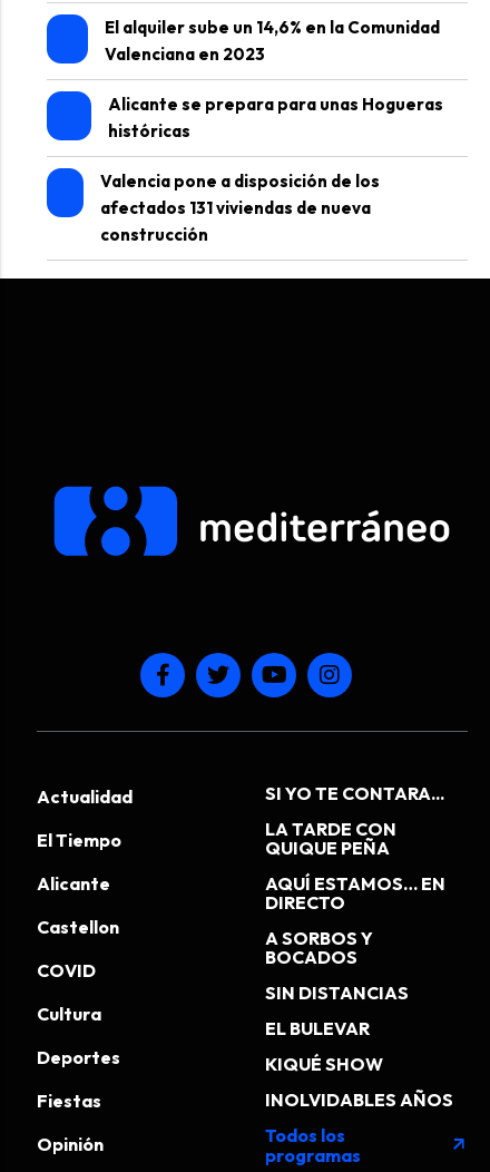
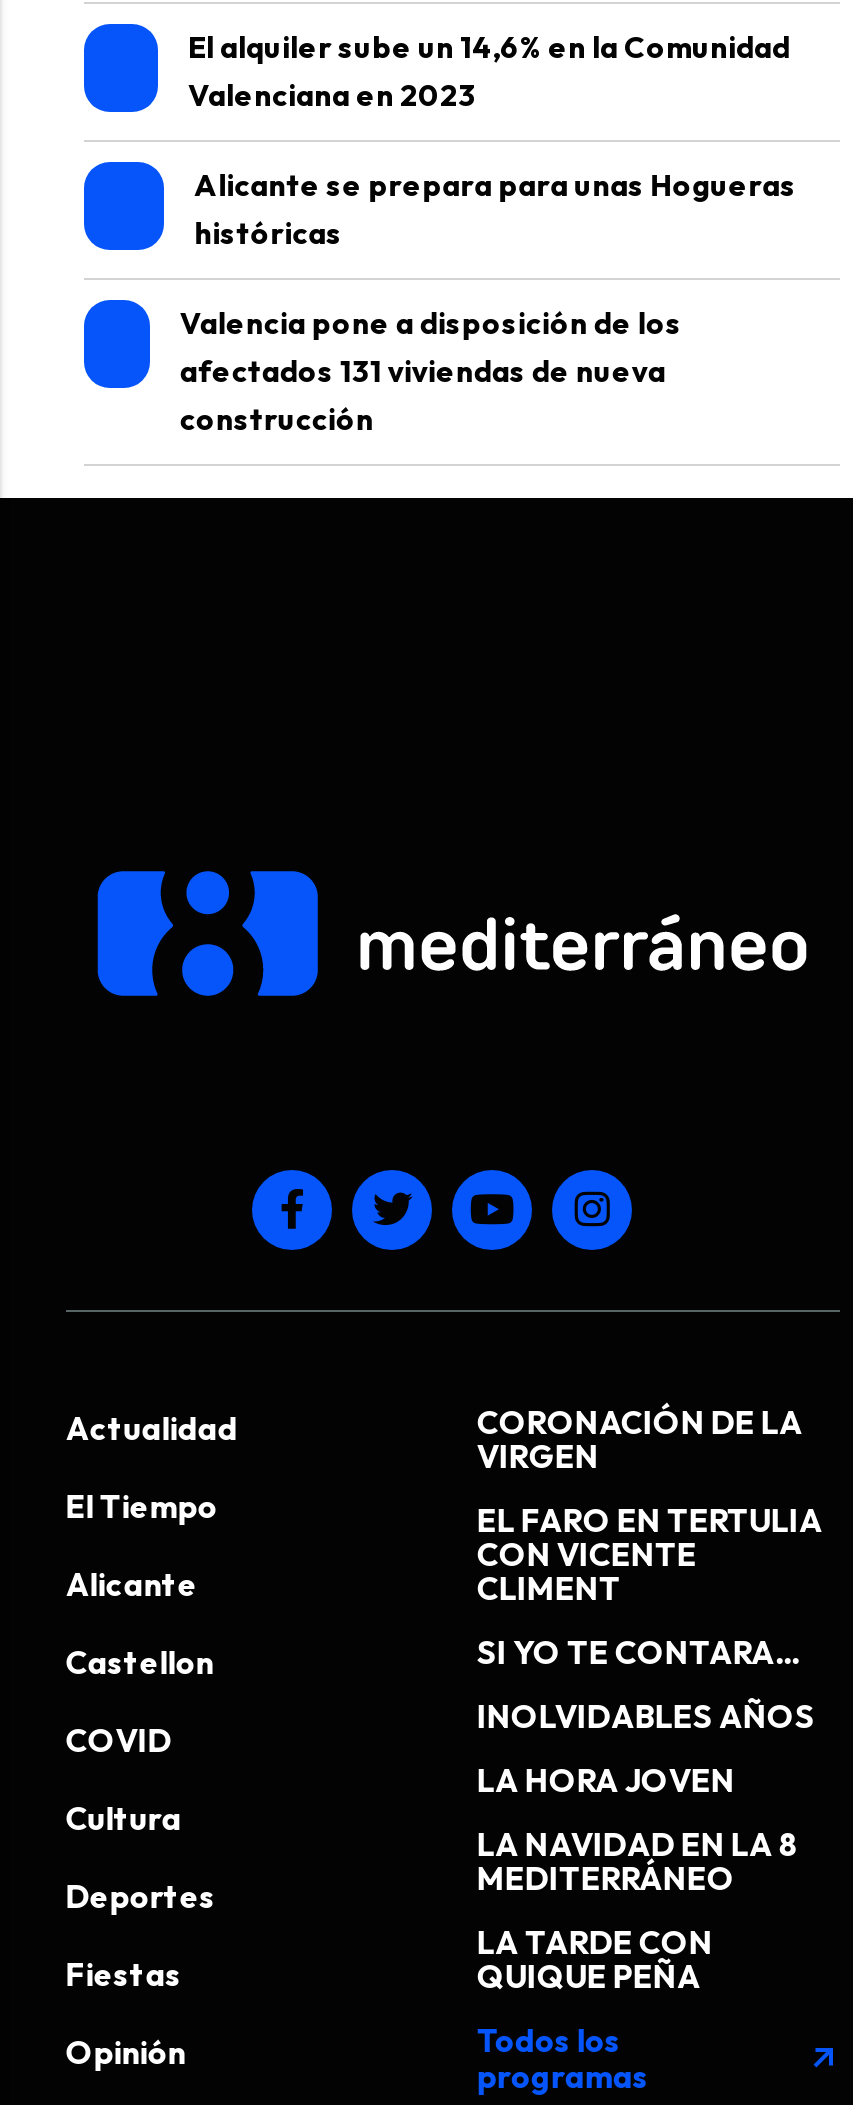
+ CORONACIÓN DE LA
+ VIRGEN
+ EL FARO EN TERTULIA
+ CON VICENTE
+ CLIMENT

moved down: SI YO TE CONTARA...

moved down: LA TARDE CON | QUIQUE PEÑA

- AQUÍ ESTAMOS… EN
- DIRECTO
- A SORBOS Y
- BOCADOS
- SIN DISTANCIAS
- EL BULEVAR
- KIQUÉ SHOW

+ LA HORA JOVEN
+ LA NAVIDAD EN LA 8
+ MEDITERRÁNEO

moved up: INOLVIDABLES AÑOS
